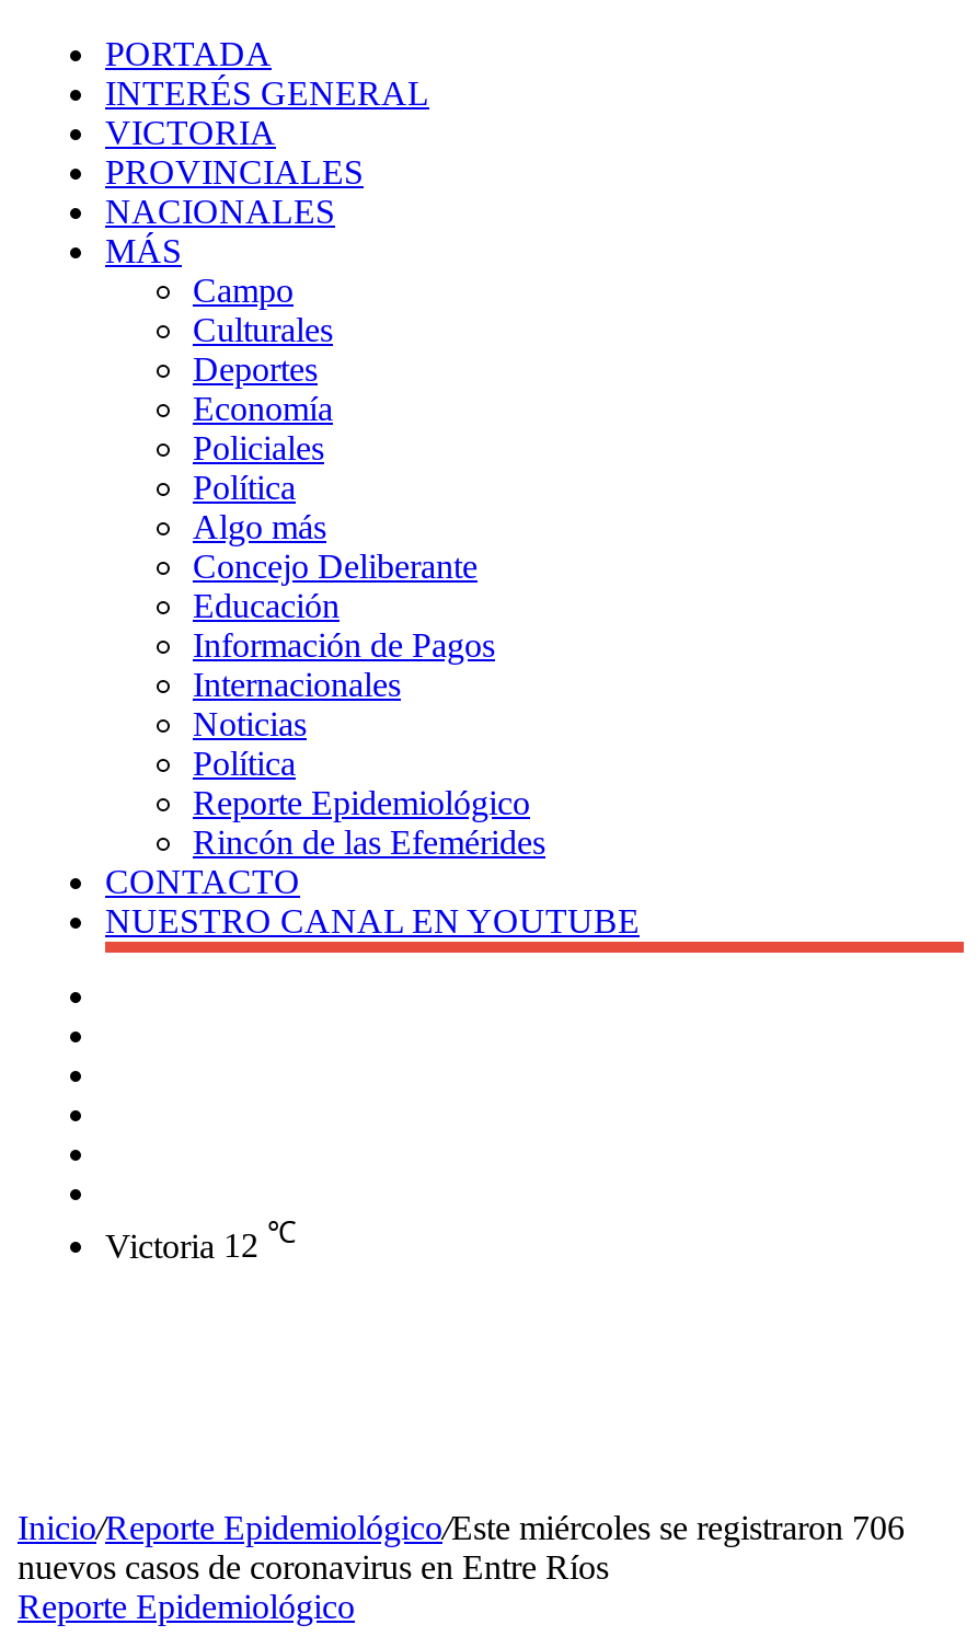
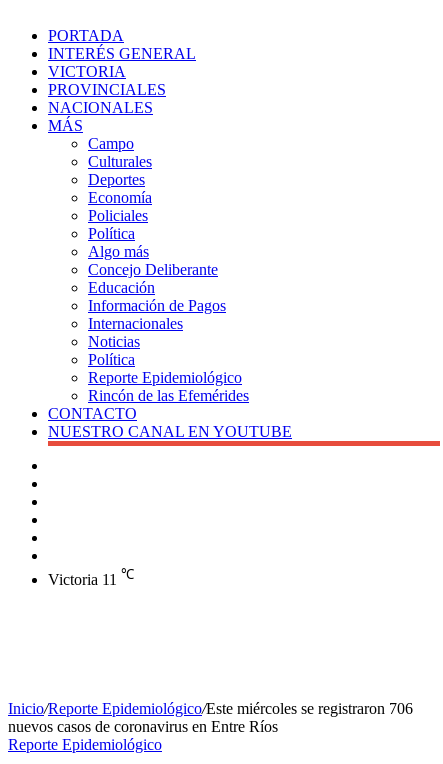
- Victoria 12 ℃
+ Victoria 11 ℃
